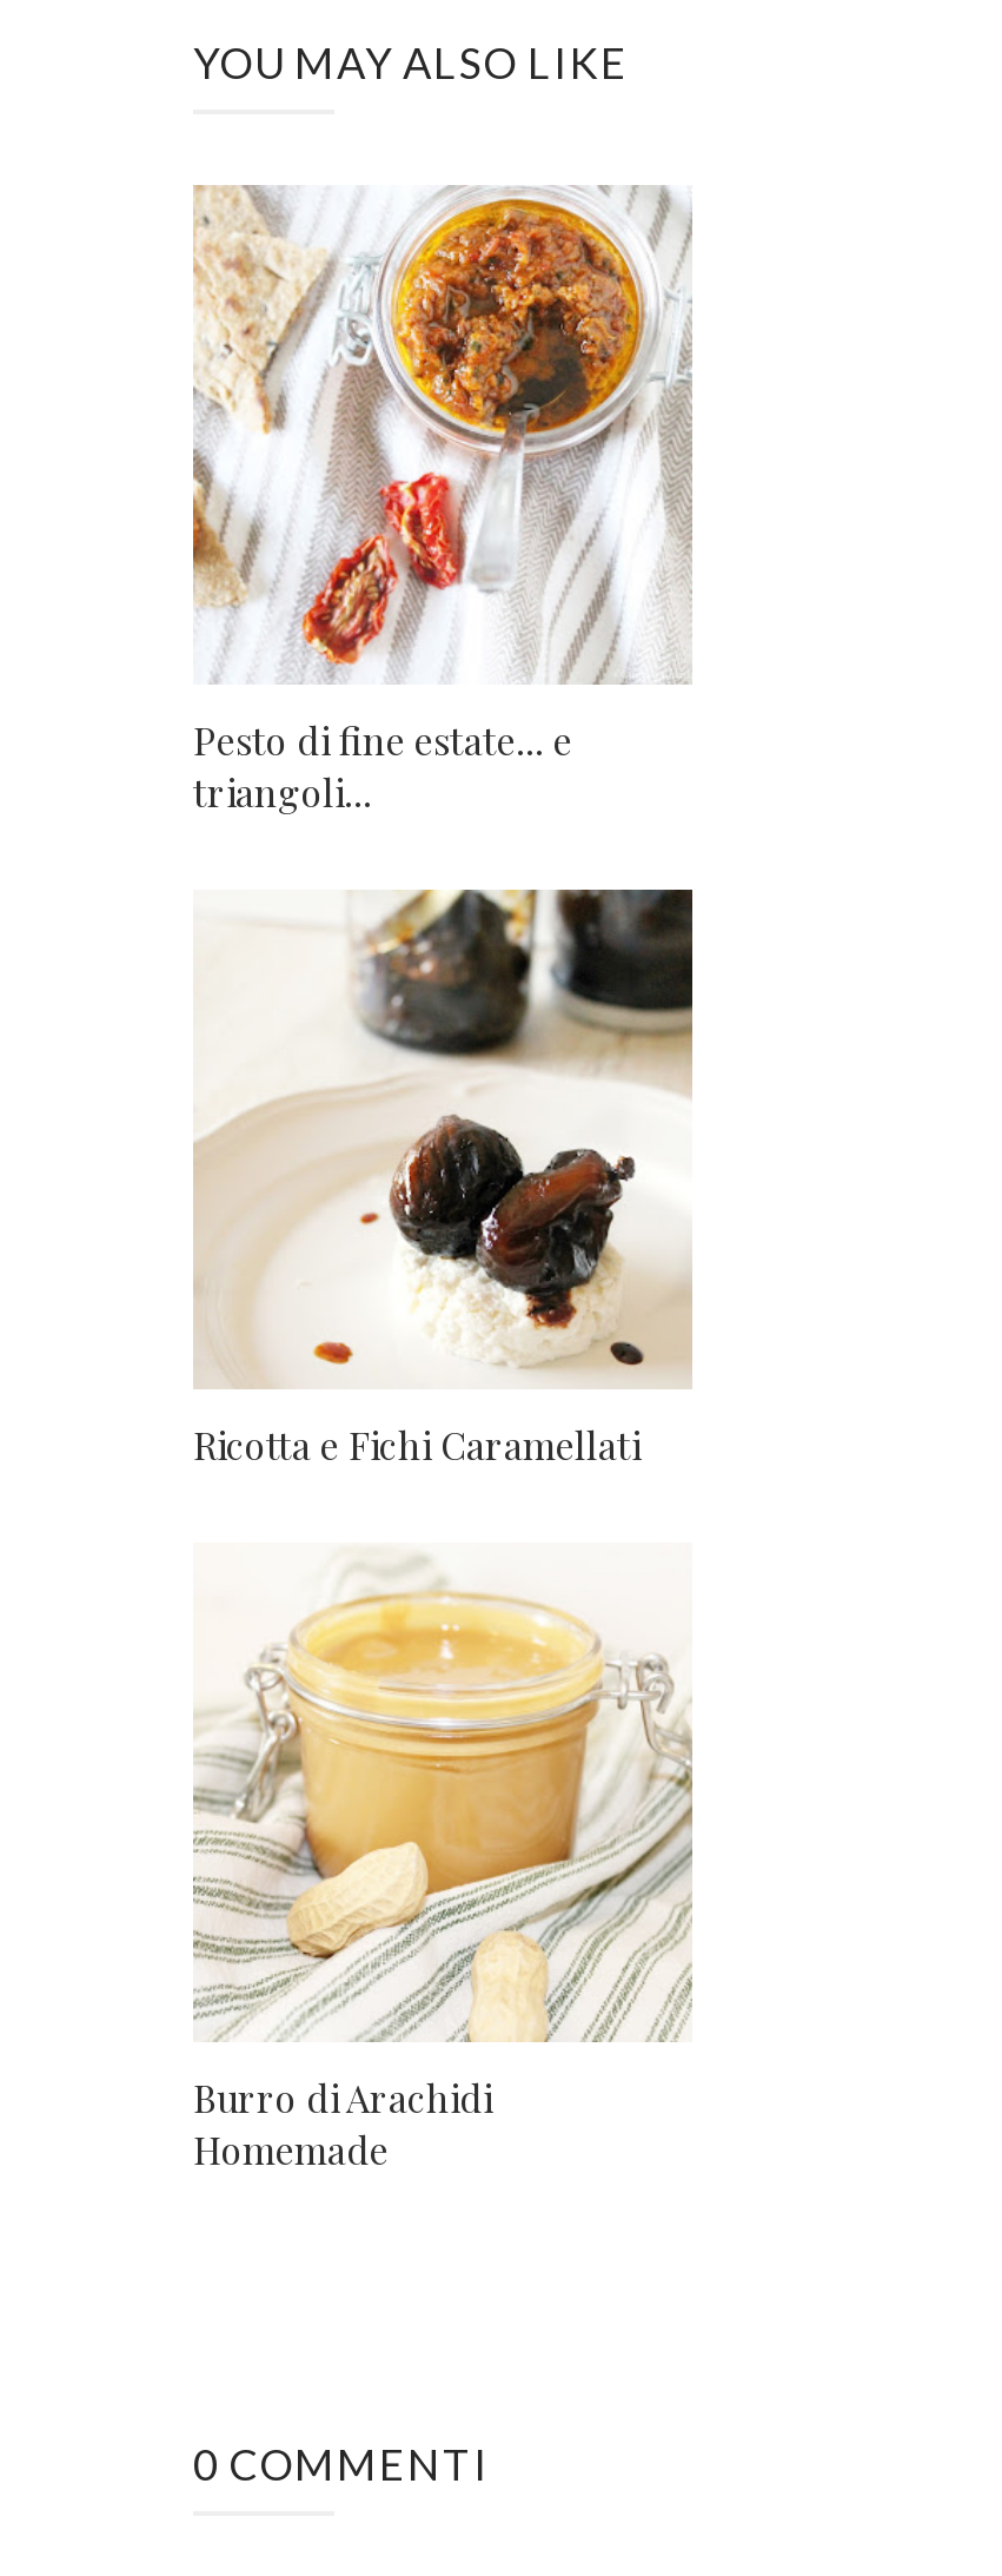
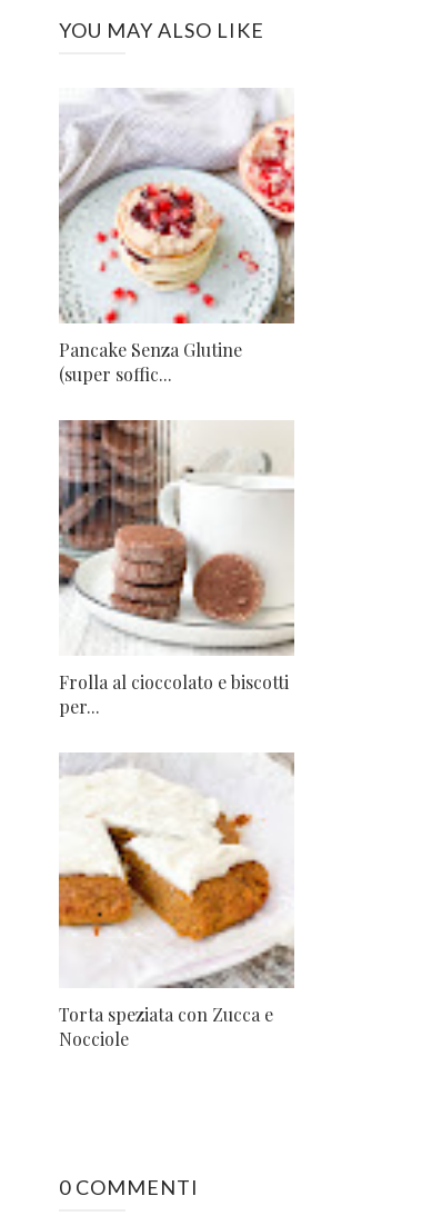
- [image]
- Pesto di fine estate... e
- triangoli...
+ [image]
+ Pancake Senza Glutine
+ (super soffic...

- [image]
- Ricotta e Fichi Caramellati
+ [image]
+ Frolla al cioccolato e biscotti
+ per...

- [image]
- Burro di Arachidi
- Homemade
+ [image]
+ Torta speziata con Zucca e
+ Nocciole
